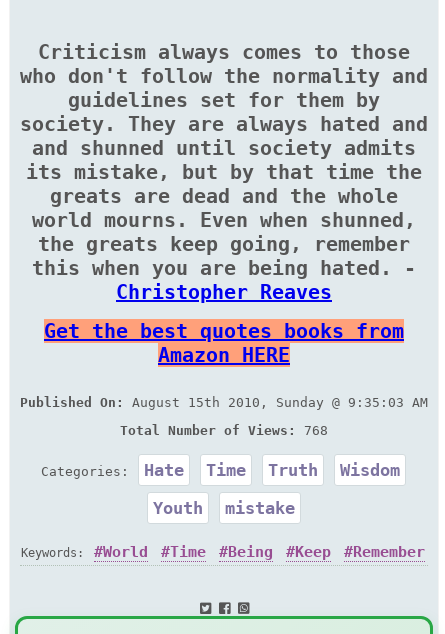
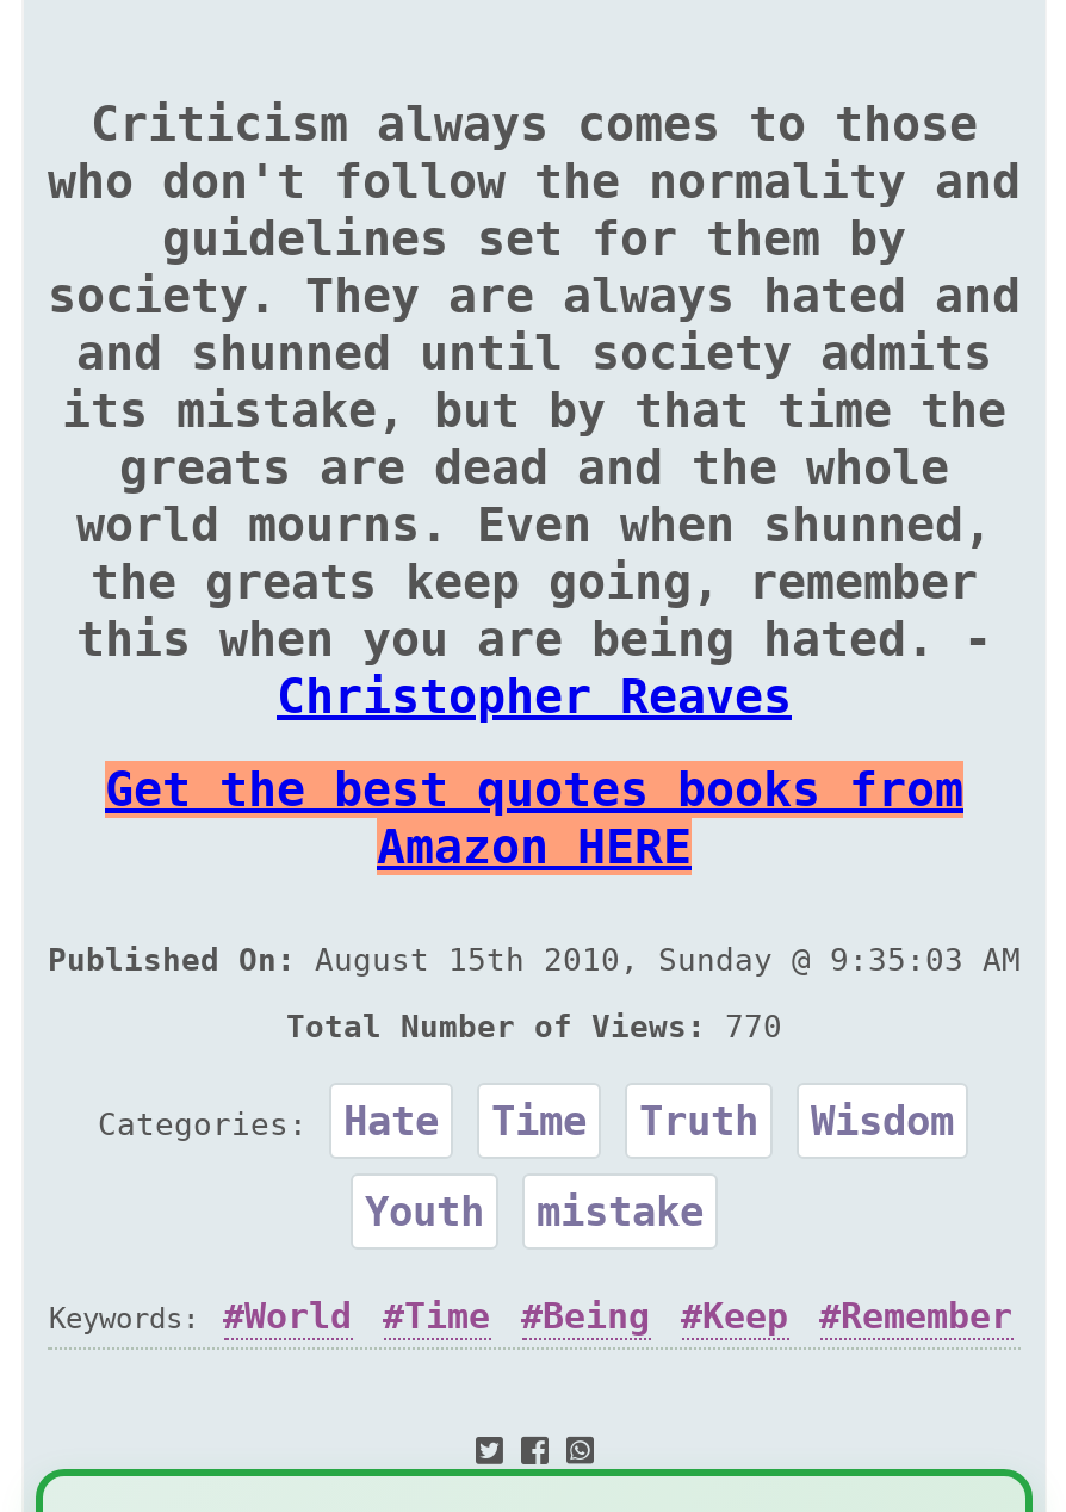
- Total Number of Views: 768
+ Total Number of Views: 770
